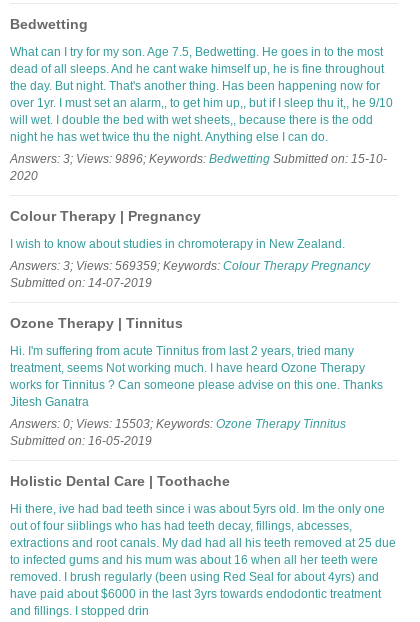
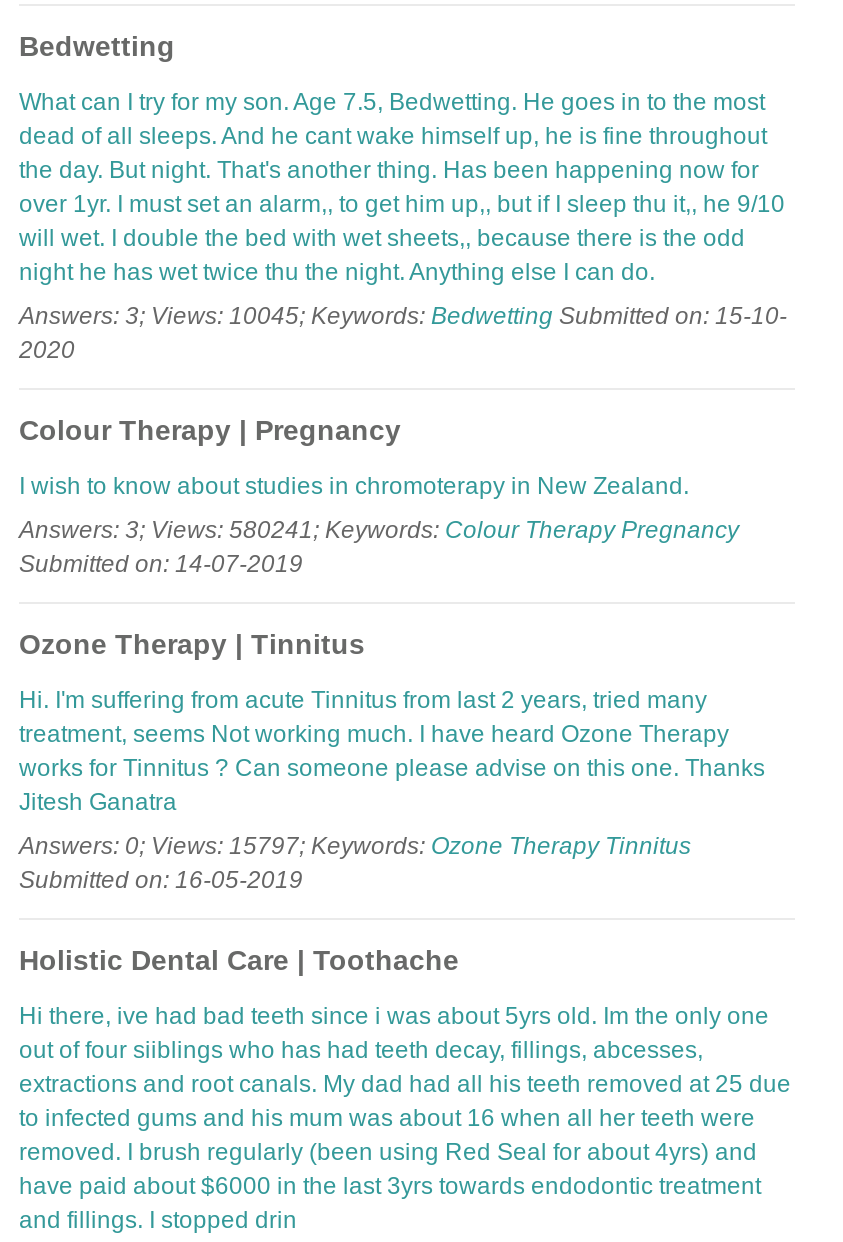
- Answers: 3; Views: 9896; Keywords: Bedwetting Submitted on: 15-10-
+ Answers: 3; Views: 10045; Keywords: Bedwetting Submitted on: 15-10-

- Answers: 3; Views: 569359; Keywords: Colour Therapy Pregnancy
+ Answers: 3; Views: 580241; Keywords: Colour Therapy Pregnancy

- Answers: 0; Views: 15503; Keywords: Ozone Therapy Tinnitus
+ Answers: 0; Views: 15797; Keywords: Ozone Therapy Tinnitus
